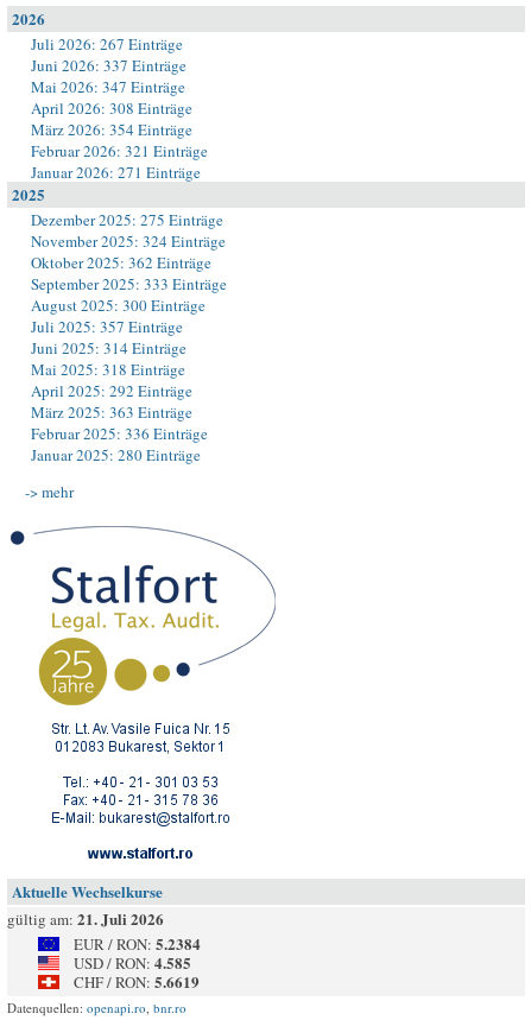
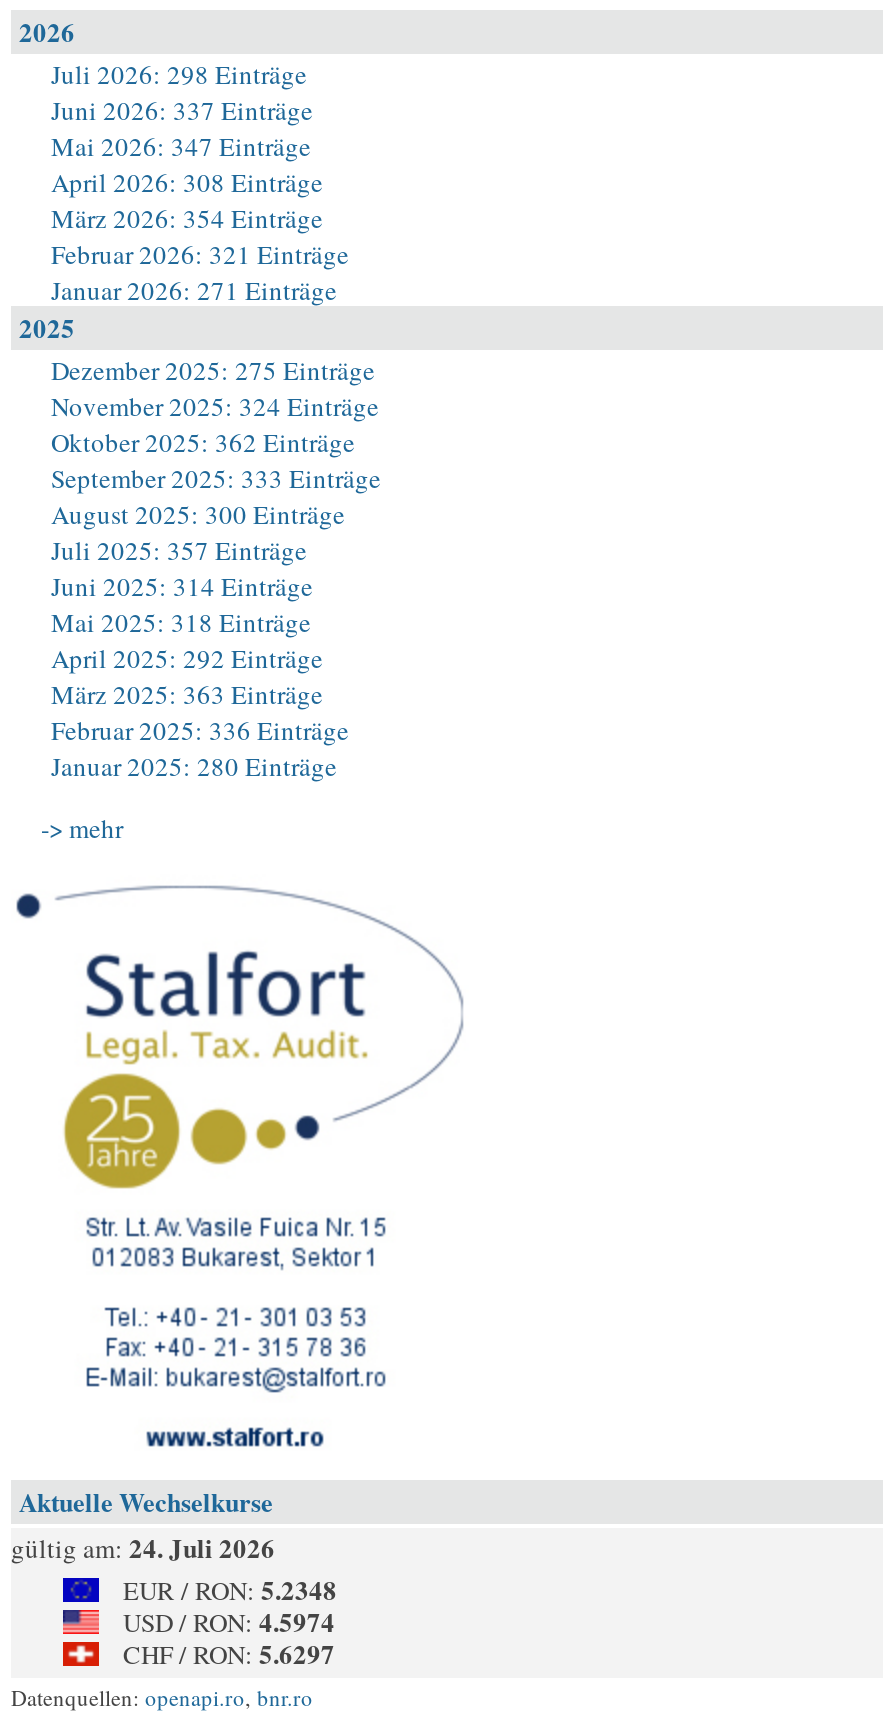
- Juli 2026: 267 Einträge
+ Juli 2026: 298 Einträge

- gültig am: 21. Juli 2026
+ gültig am: 24. Juli 2026

- EUR / RON: 5.2384
+ EUR / RON: 5.2348

- USD / RON: 4.585
+ USD / RON: 4.5974

- CHF / RON: 5.6619
+ CHF / RON: 5.6297
